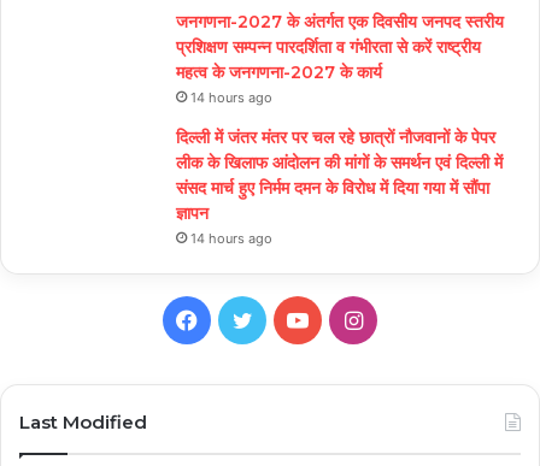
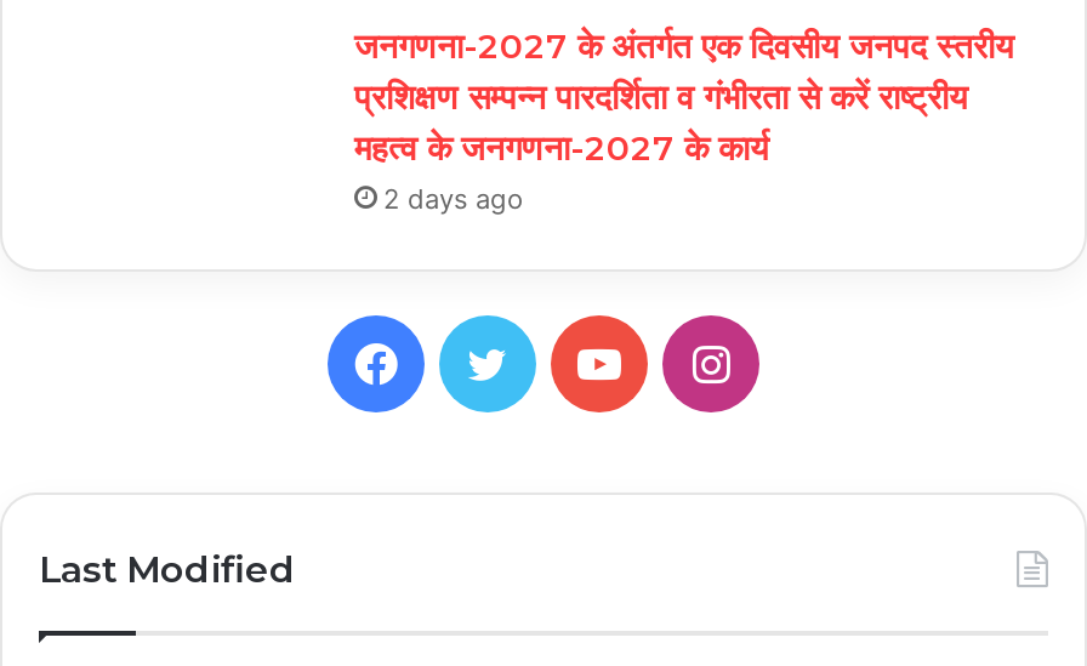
- 14 hours ago
- दिल्ली में जंतर मंतर पर चल रहे छात्रों नौजवानों के पेपर
- लीक के खिलाफ आंदोलन की मांगों के समर्थन एवं दिल्ली में
- संसद मार्च हुए निर्मम दमन के विरोध में दिया गया में सौंपा
- ज्ञापन
- 14 hours ago
+ 2 days ago
